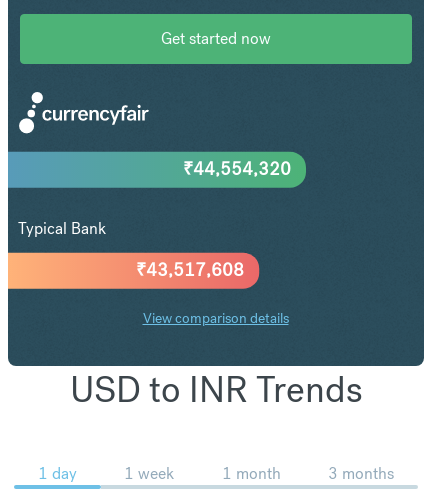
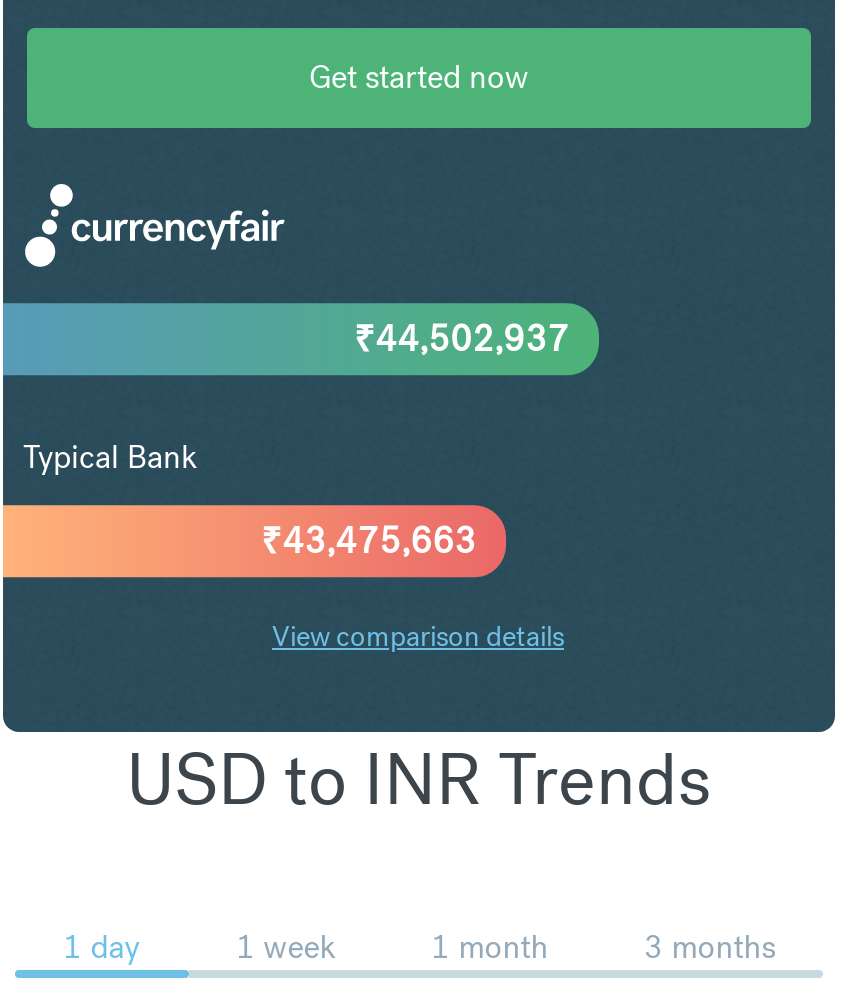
- ₹44,554,320
+ ₹44,502,937

- ₹43,517,608
+ ₹43,475,663
